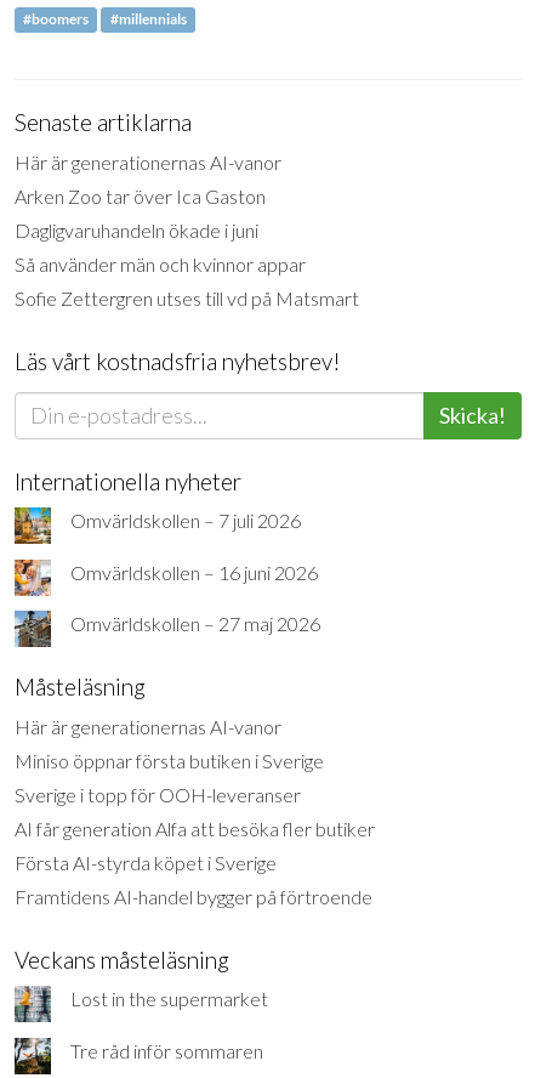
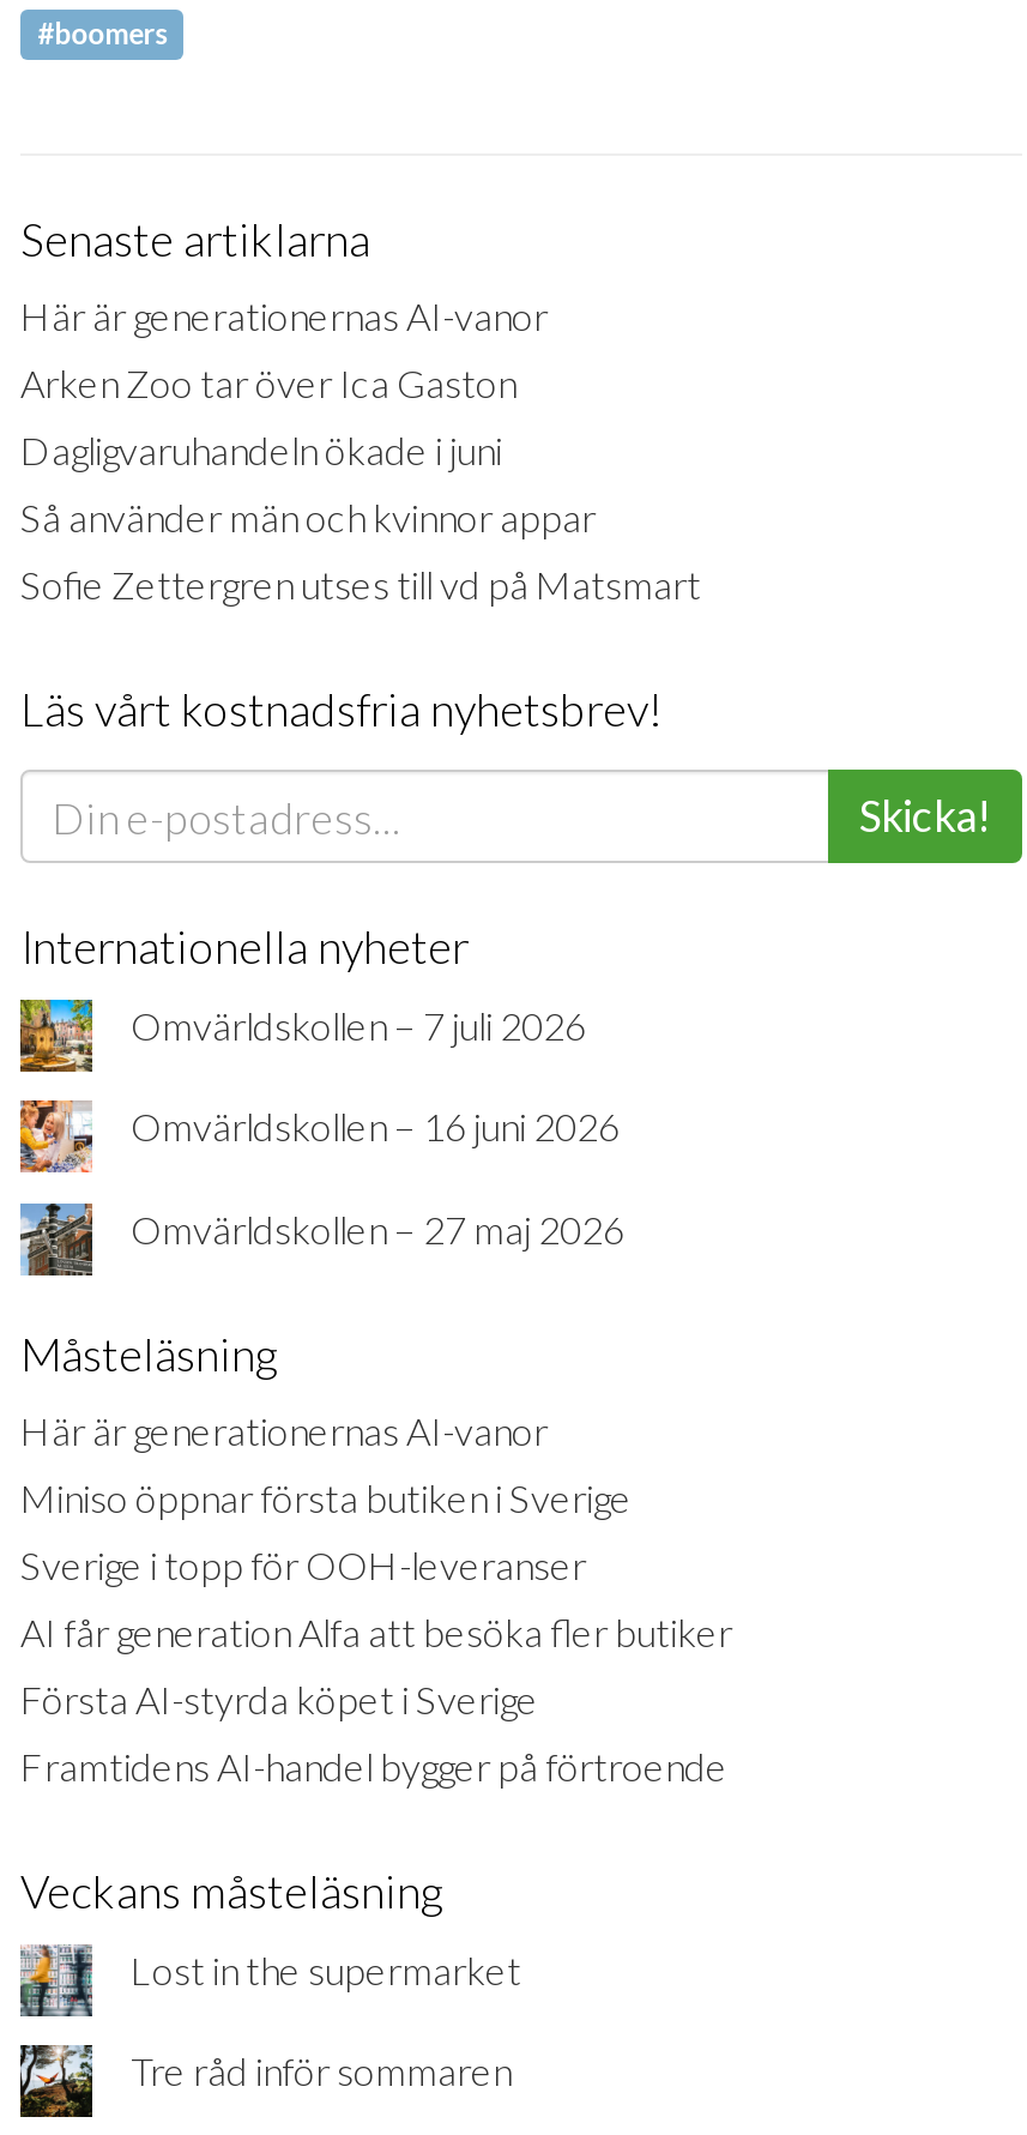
- #millennials
